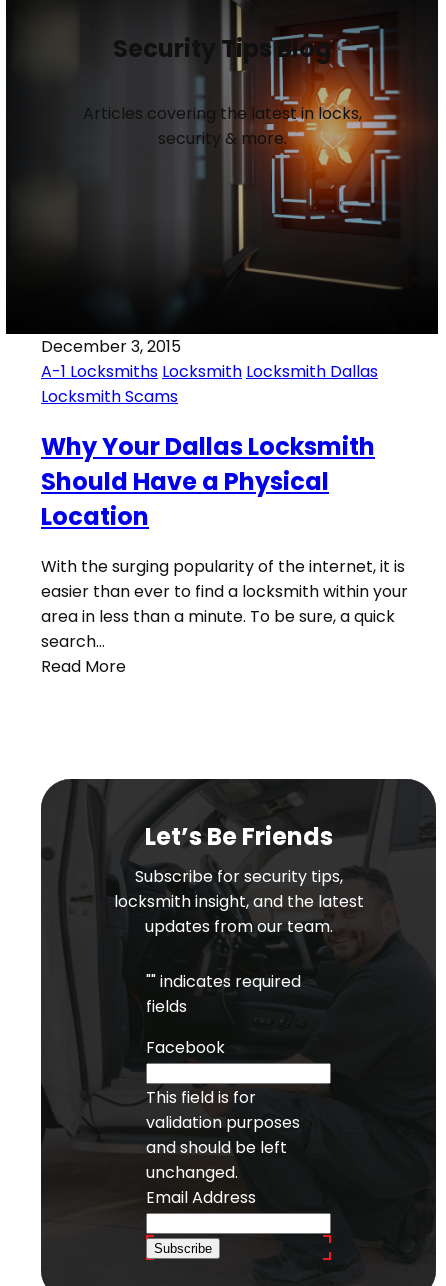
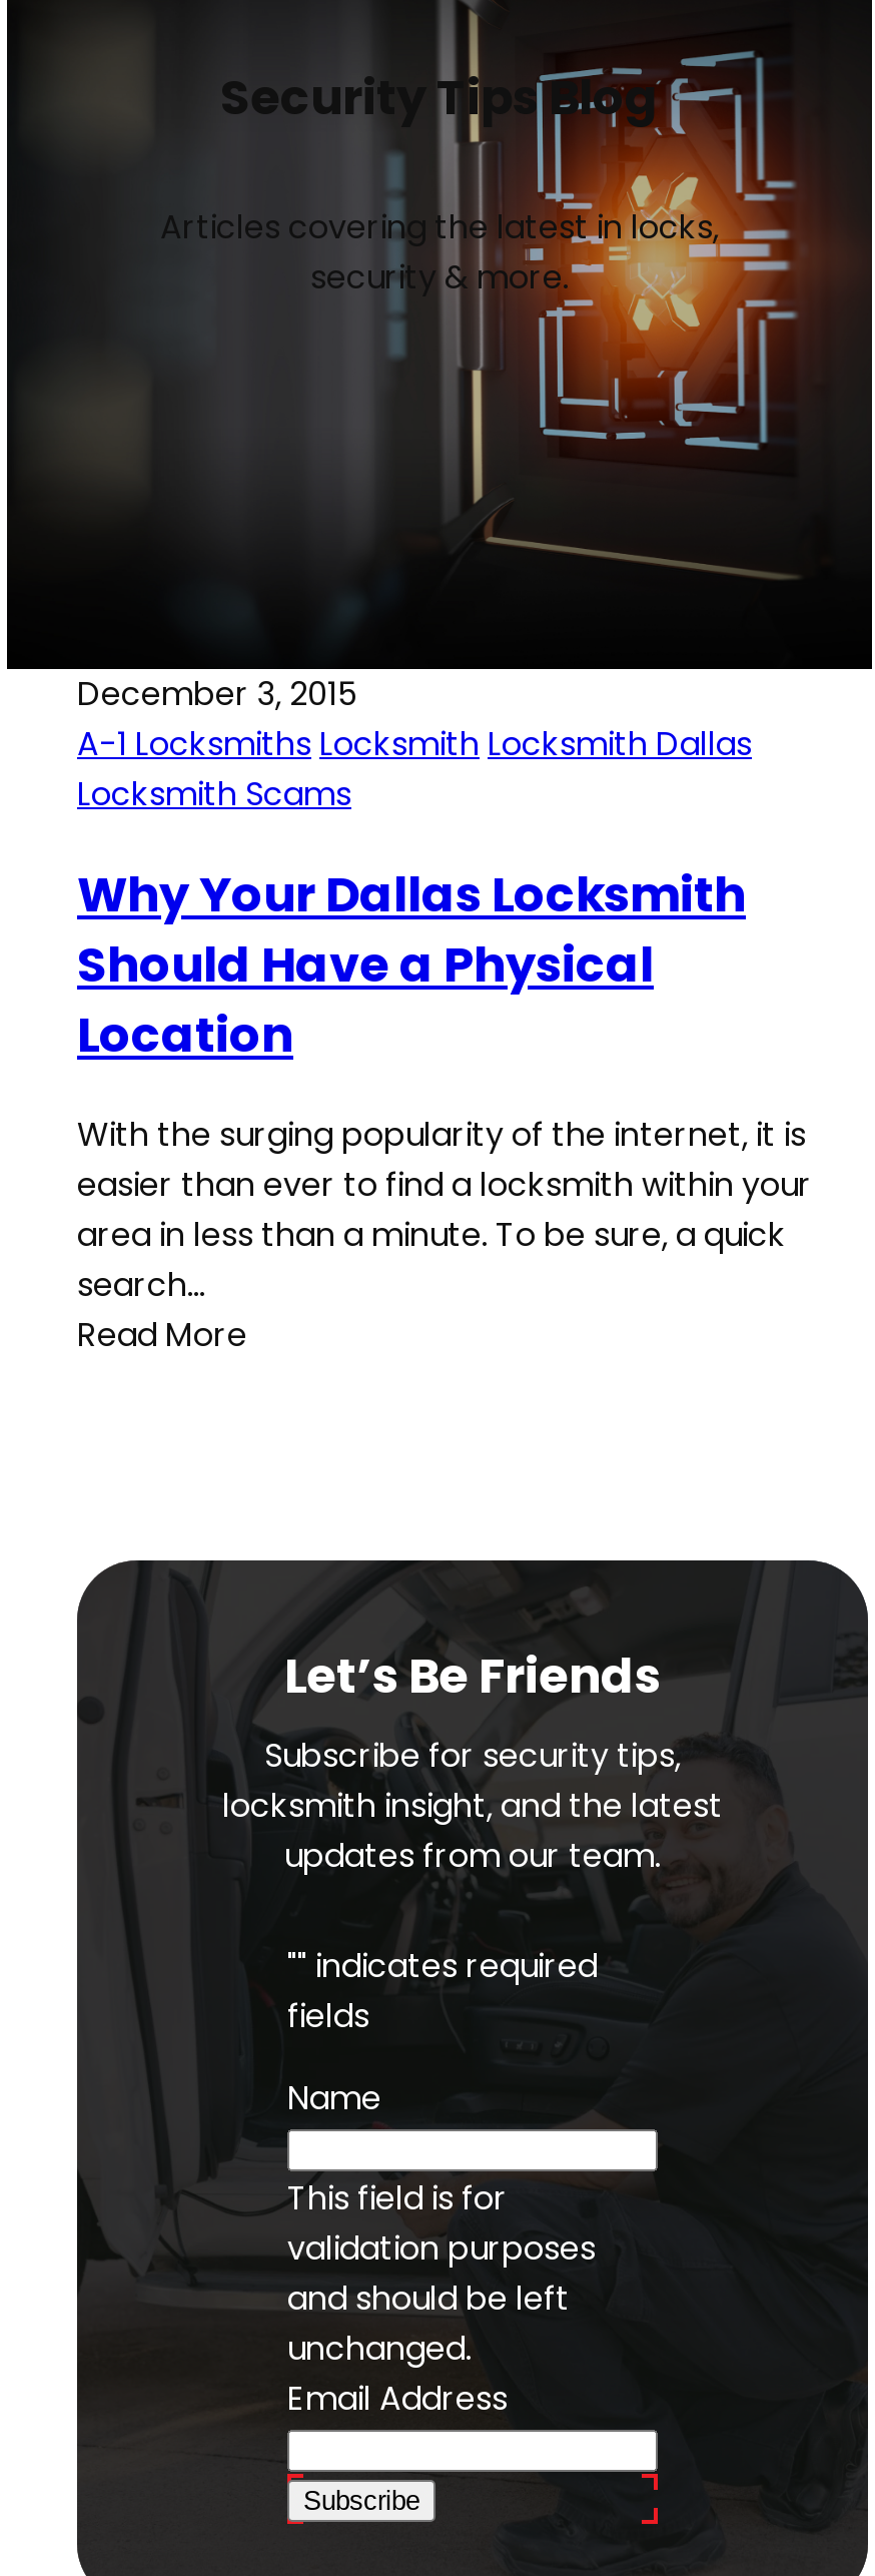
- Facebook
+ Name
